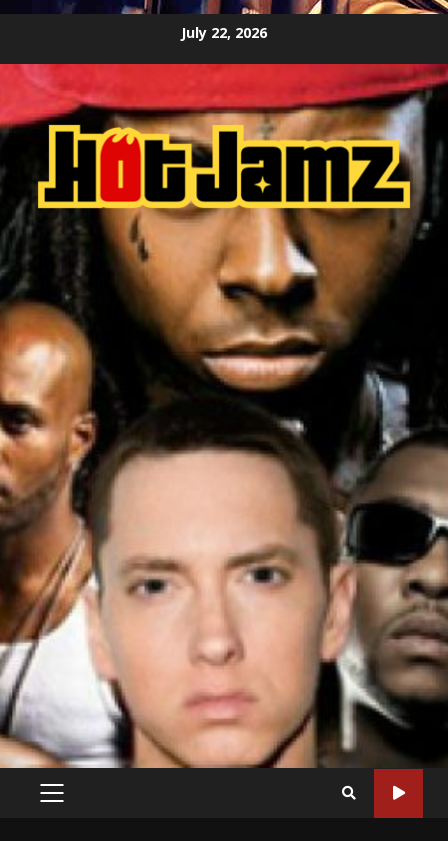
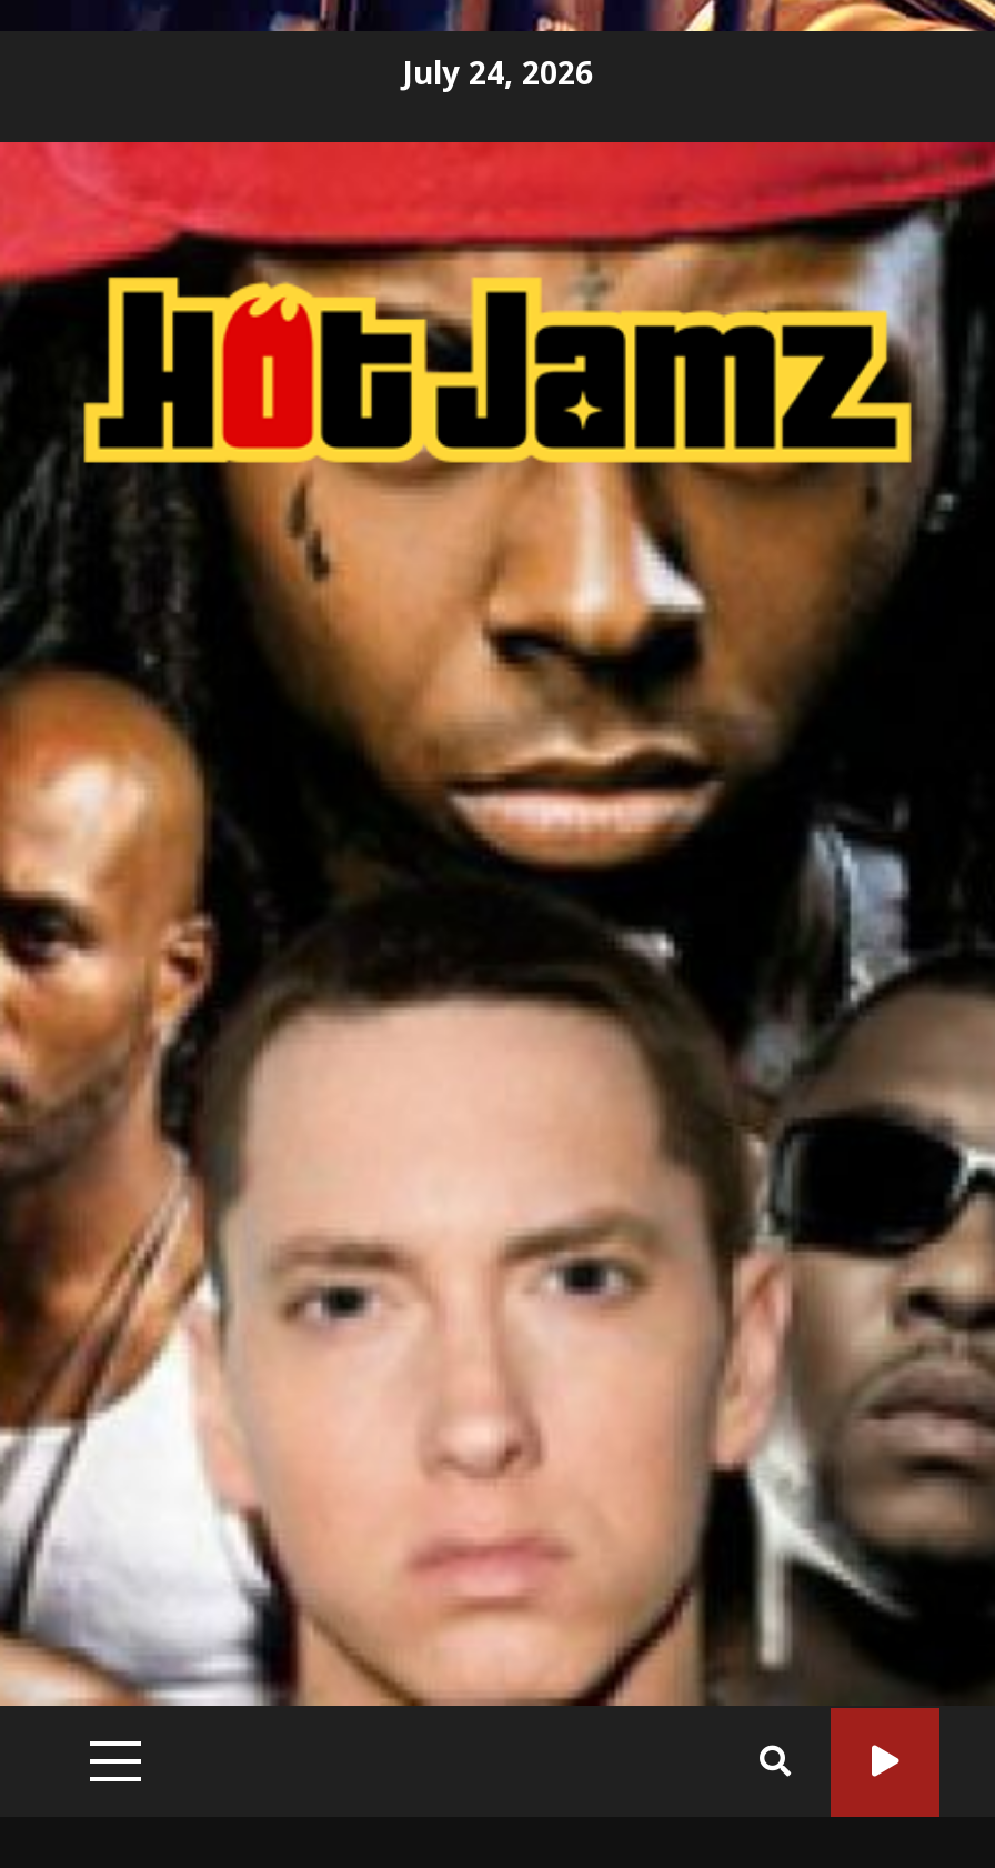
- July 22, 2026
+ July 24, 2026
